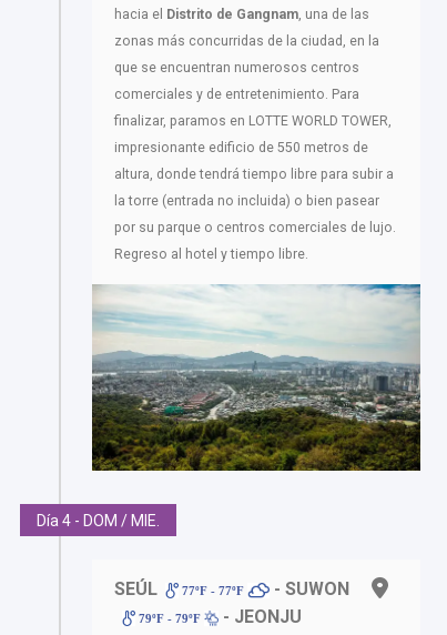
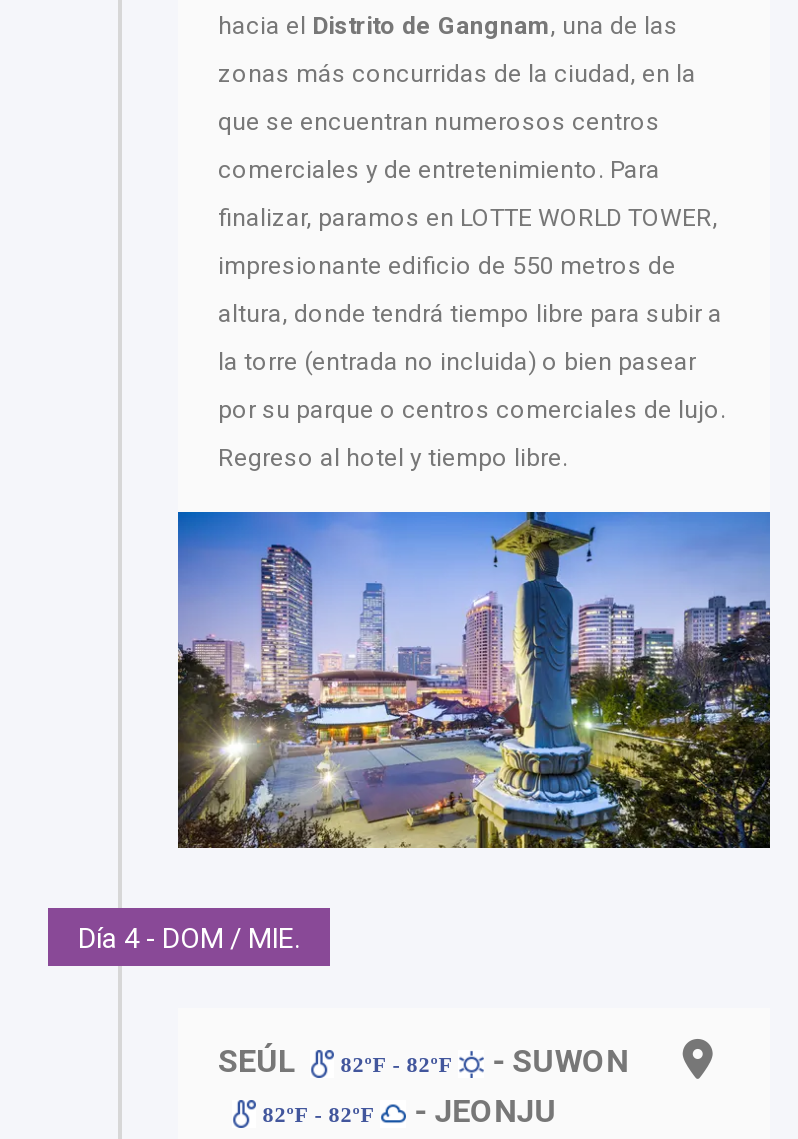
- [image]
+ [image]

- SEÚL 77ºF - 77ºF - SUWON
+ SEÚL 82ºF - 82ºF - SUWON

- 79ºF - 79ºF - JEONJU
+ 82ºF - 82ºF - JEONJU
